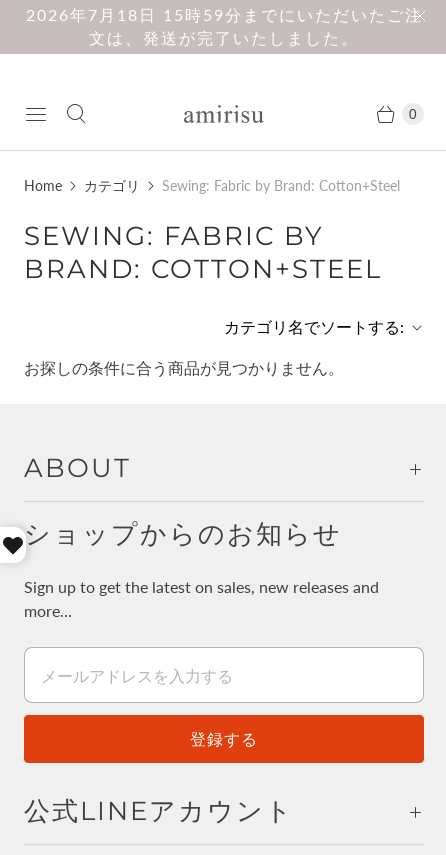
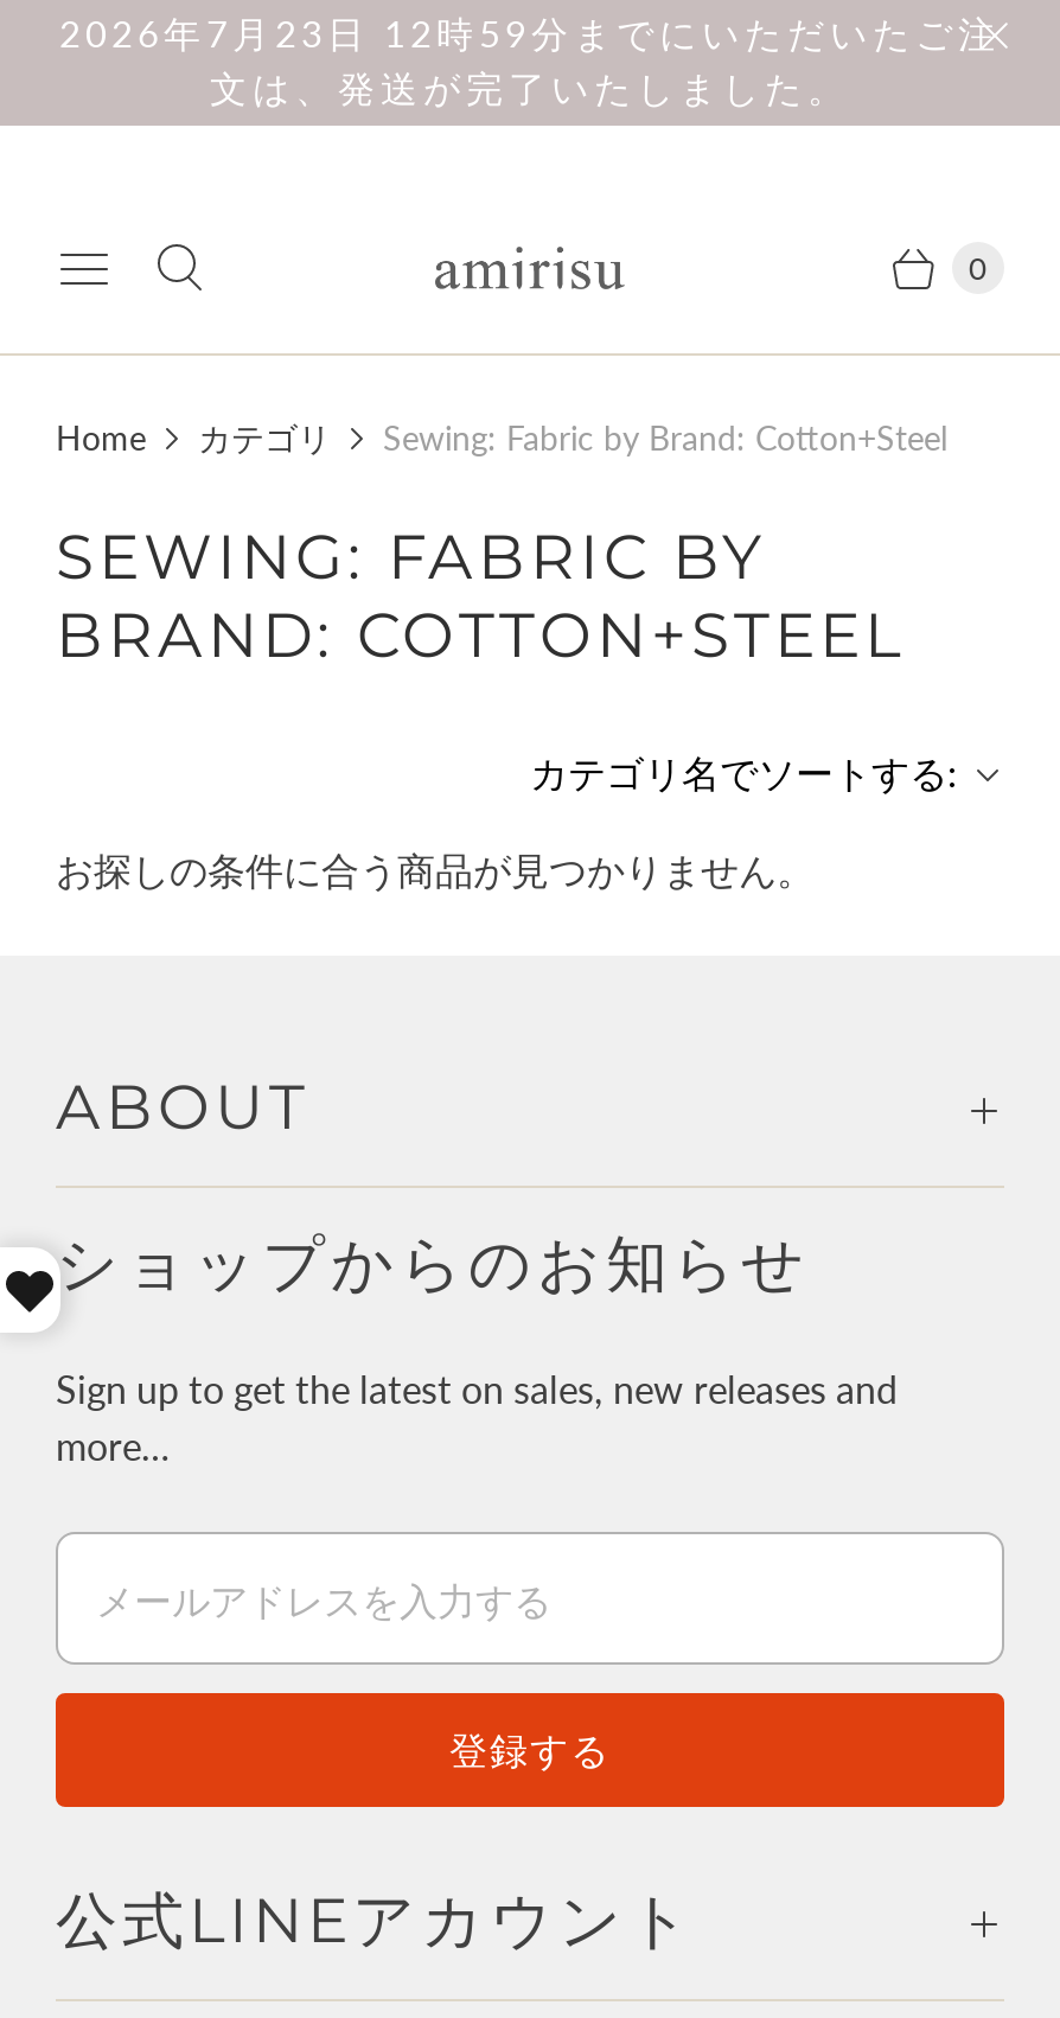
- 2026年7月18日 15時59分までにいただいたご注
+ 2026年7月23日 12時59分までにいただいたご注
